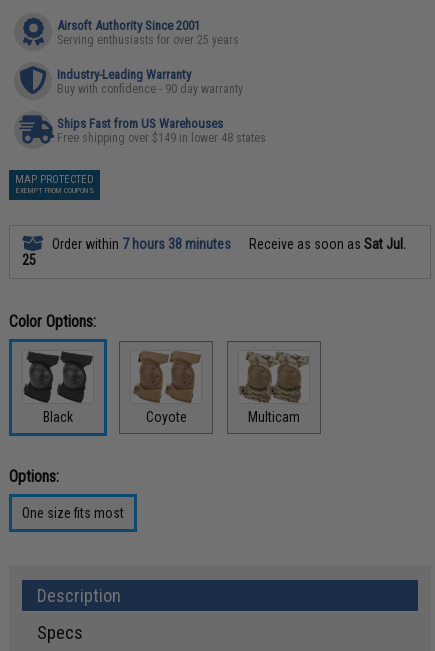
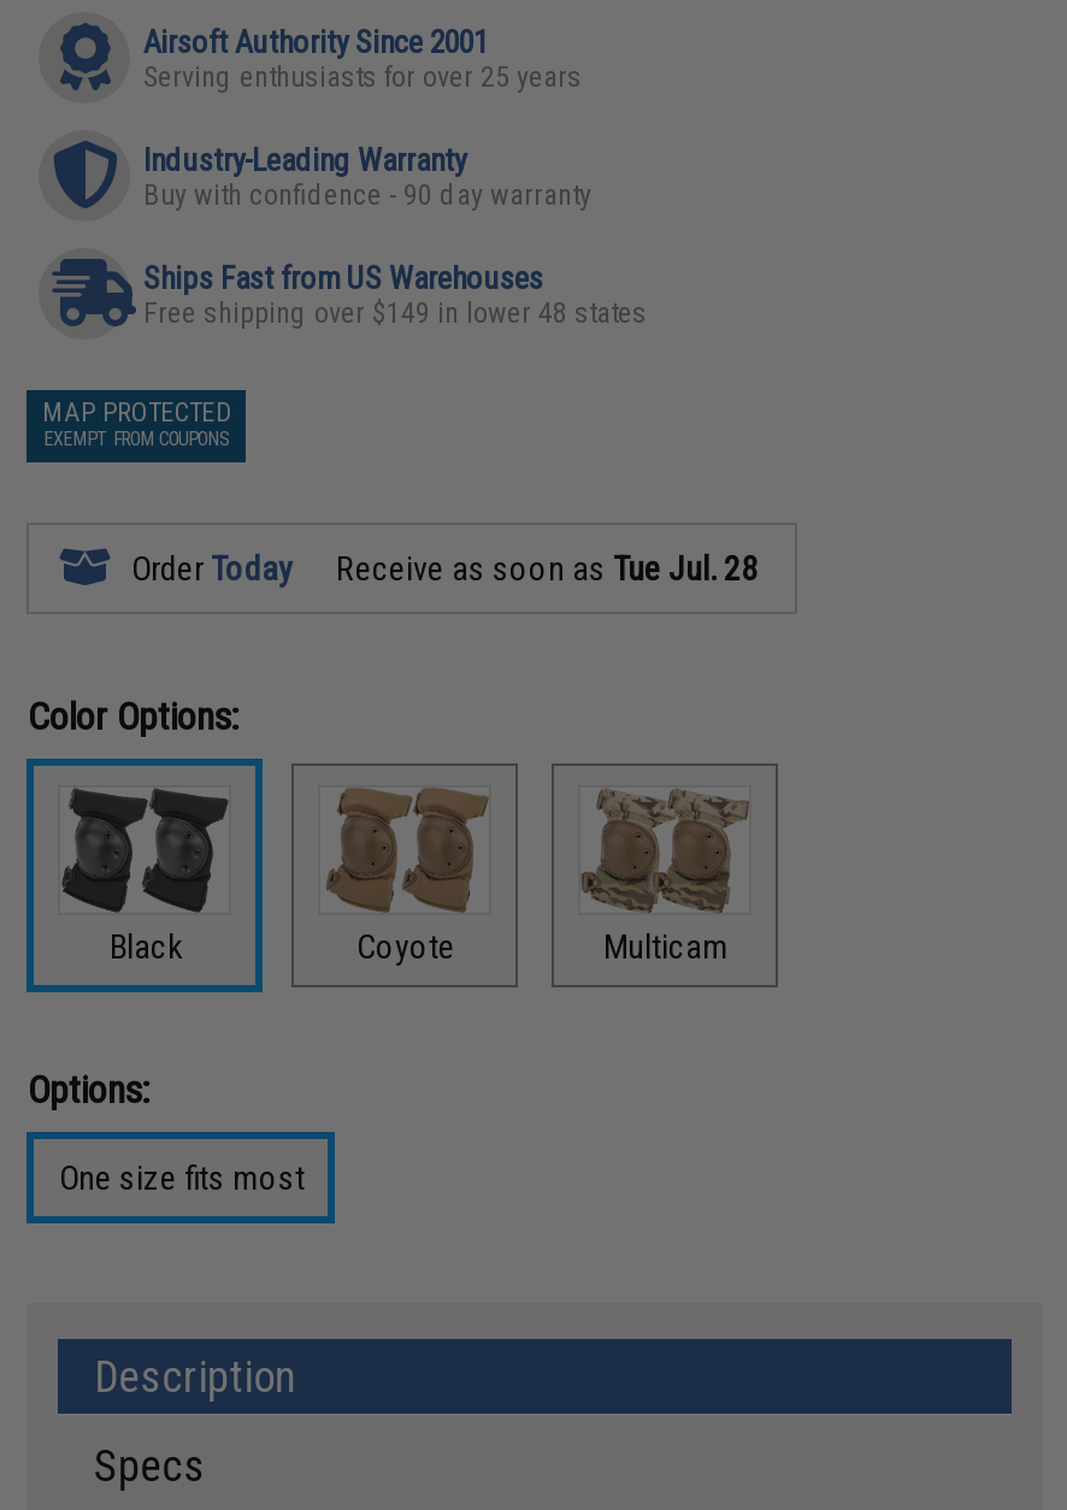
- Order within 7 hours 38 minutes
- Receive as soon as Sat Jul.
- 25
+ Order Today
+ Receive as soon as Tue Jul. 28
